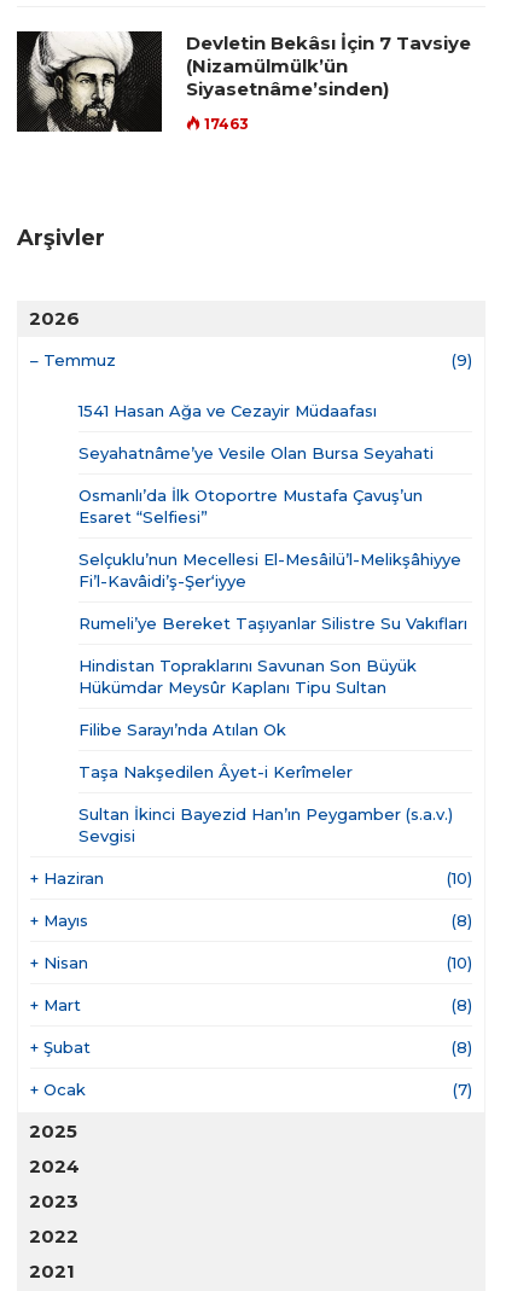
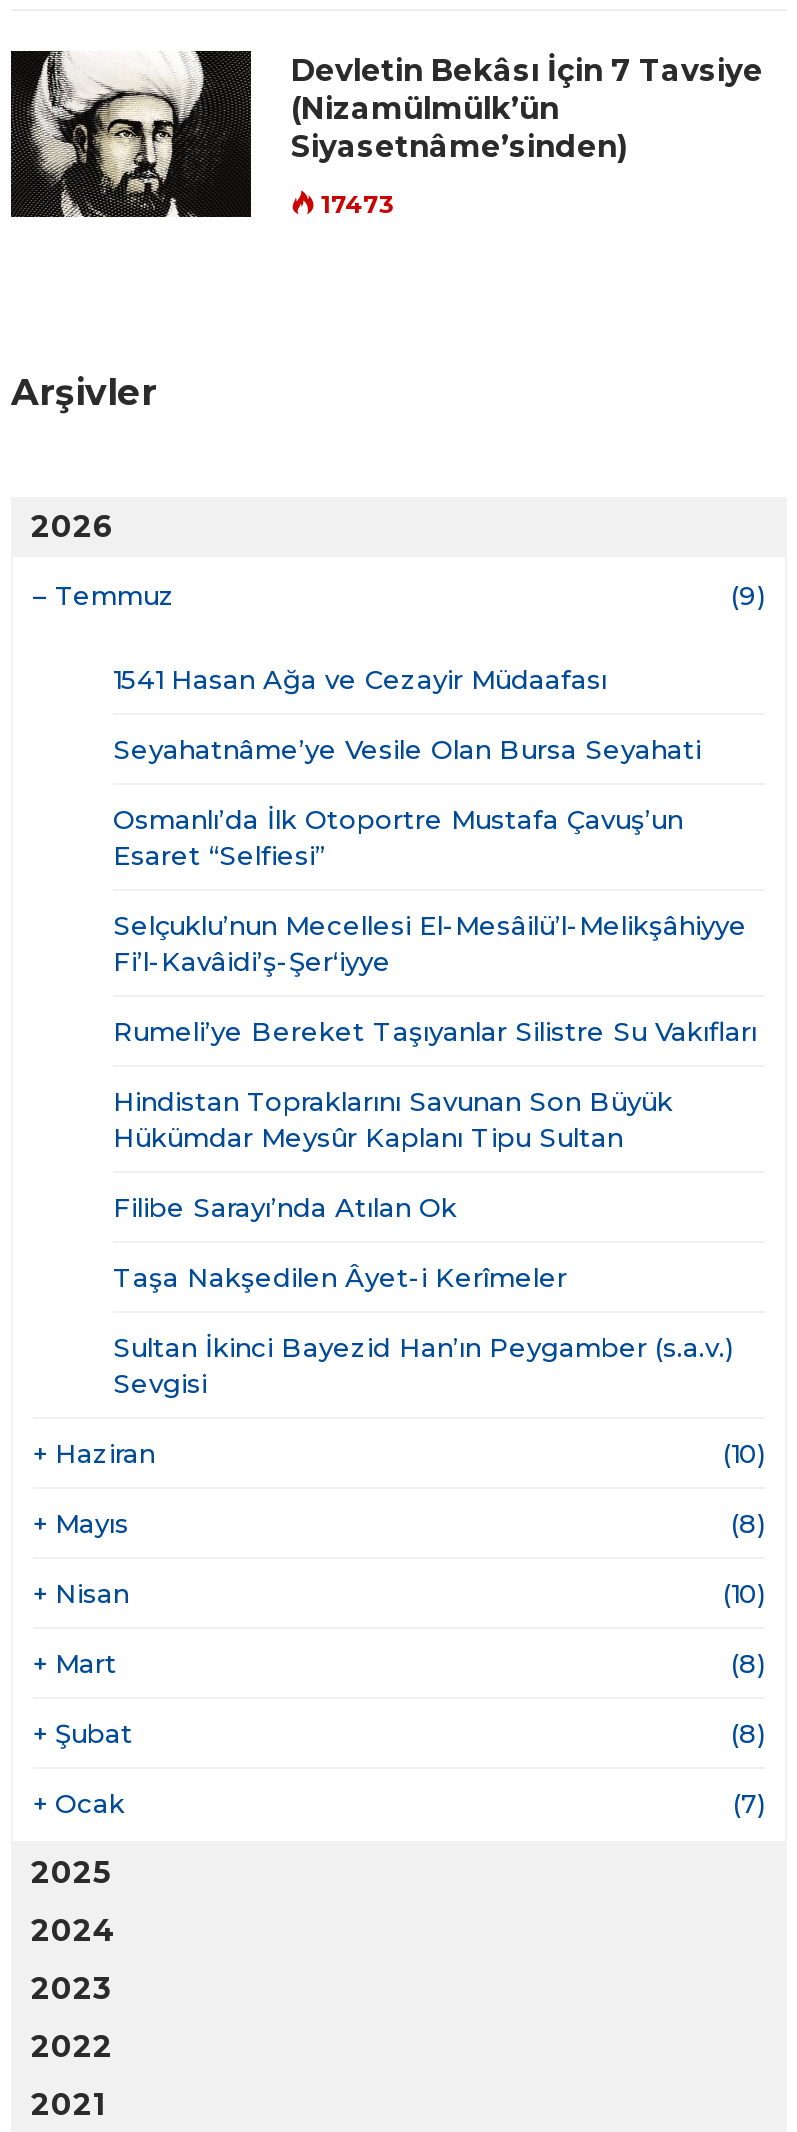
- 17463
+ 17473
